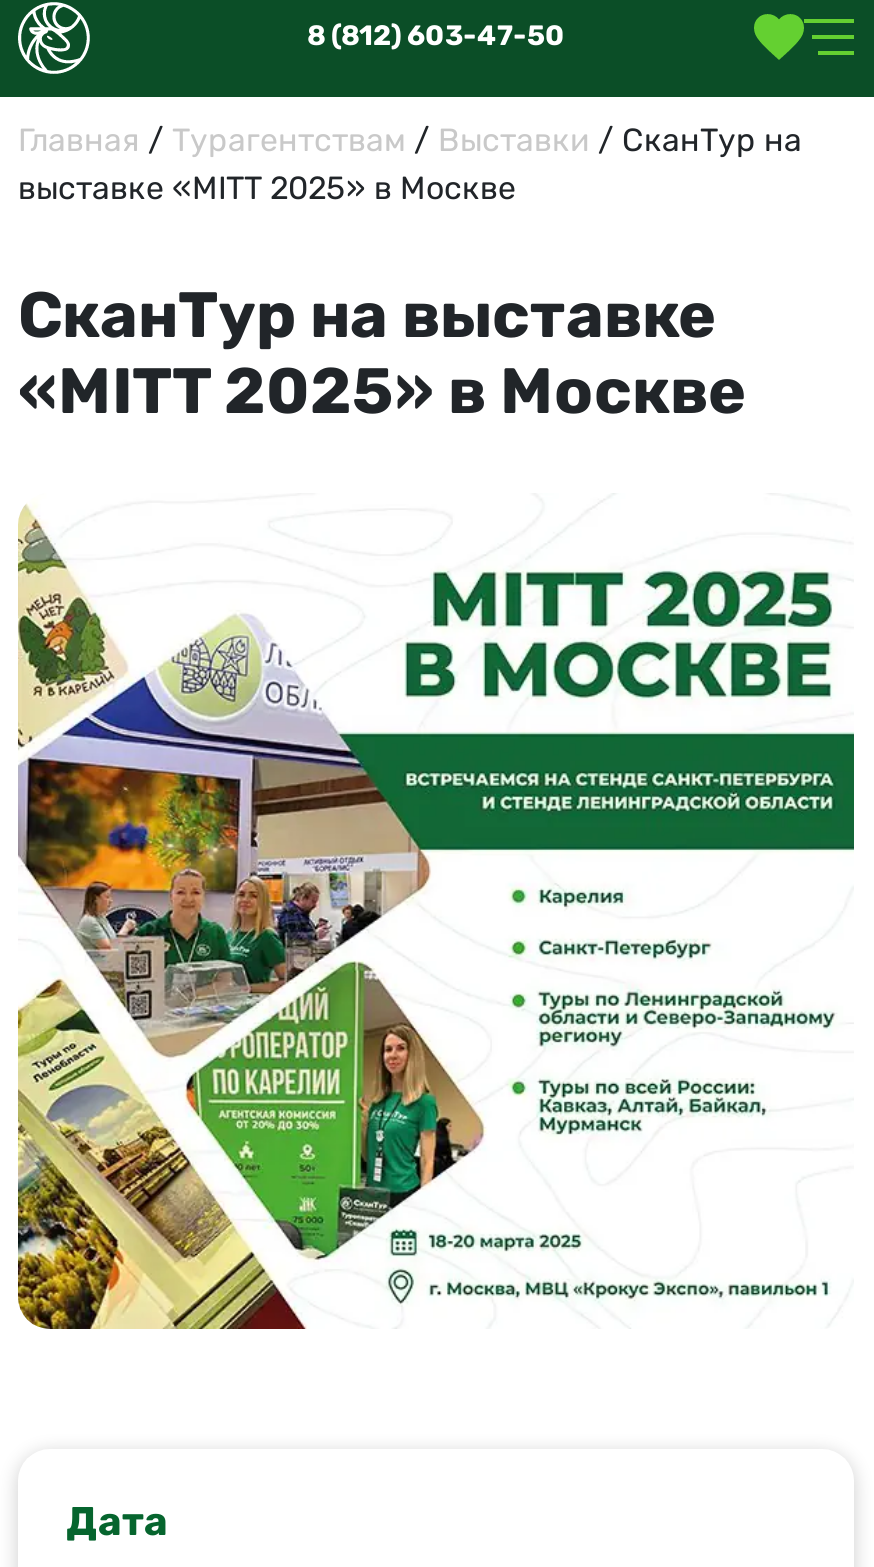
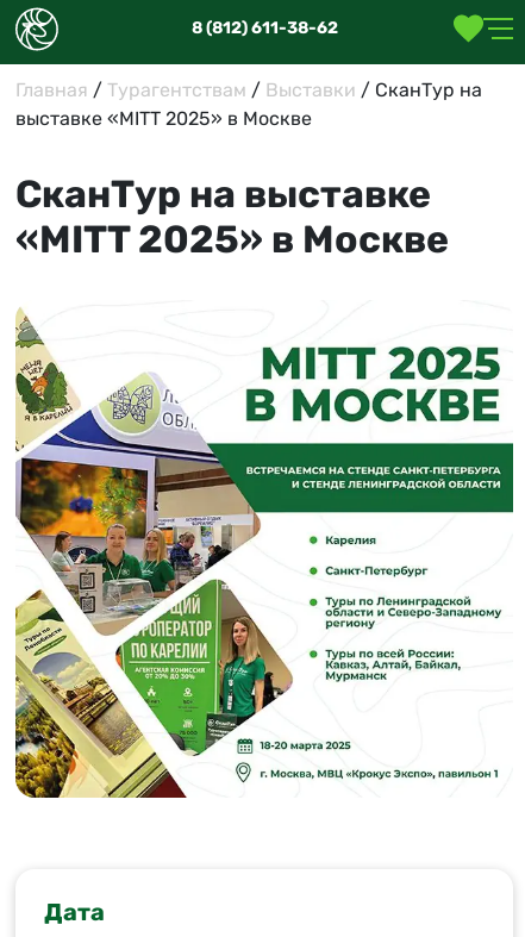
- 8 (812) 603-47-50
+ 8 (812) 611-38-62
